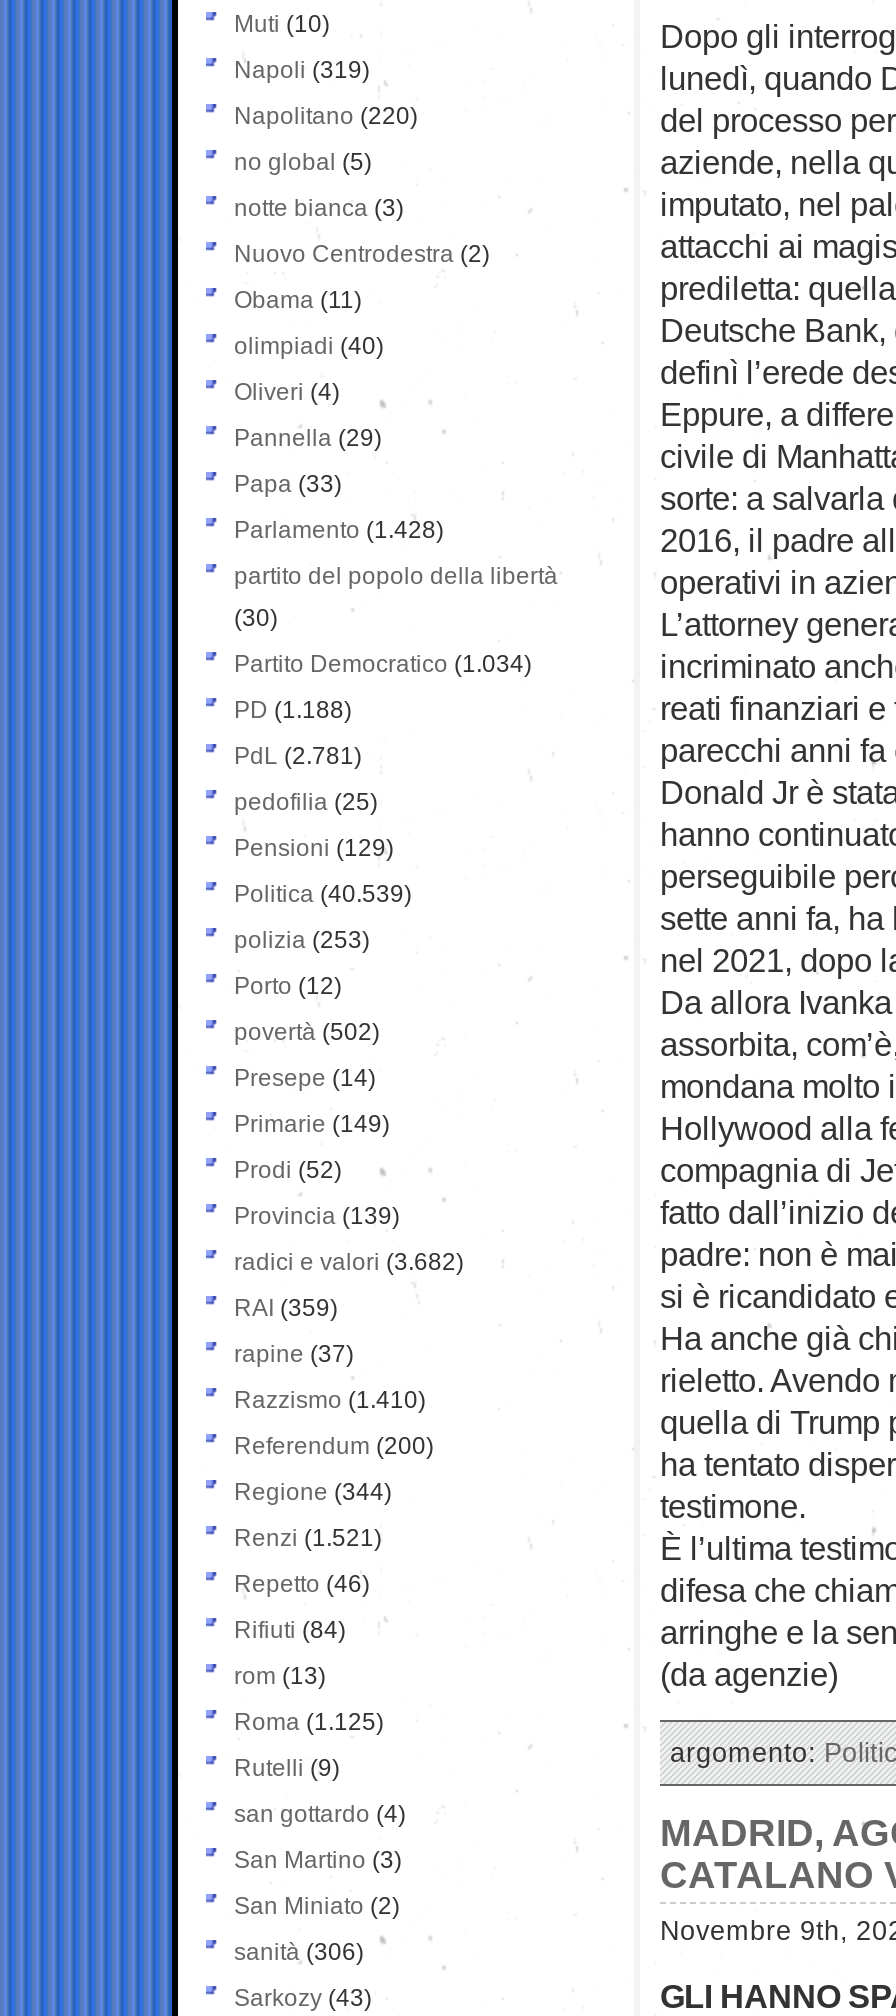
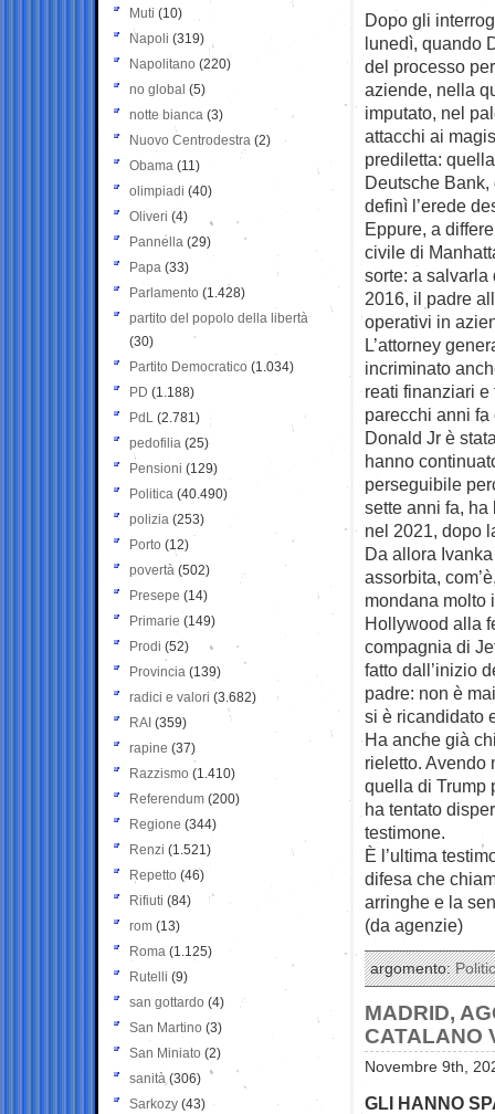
- Politica (40.539)
+ Politica (40.490)
